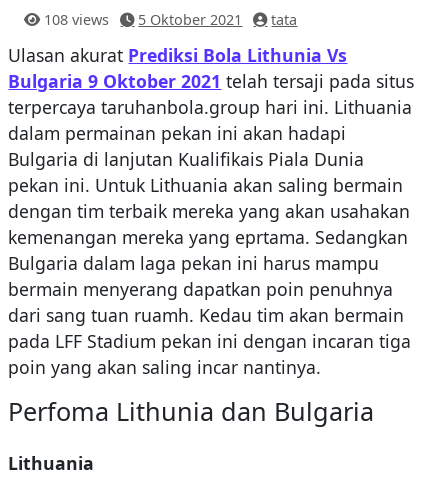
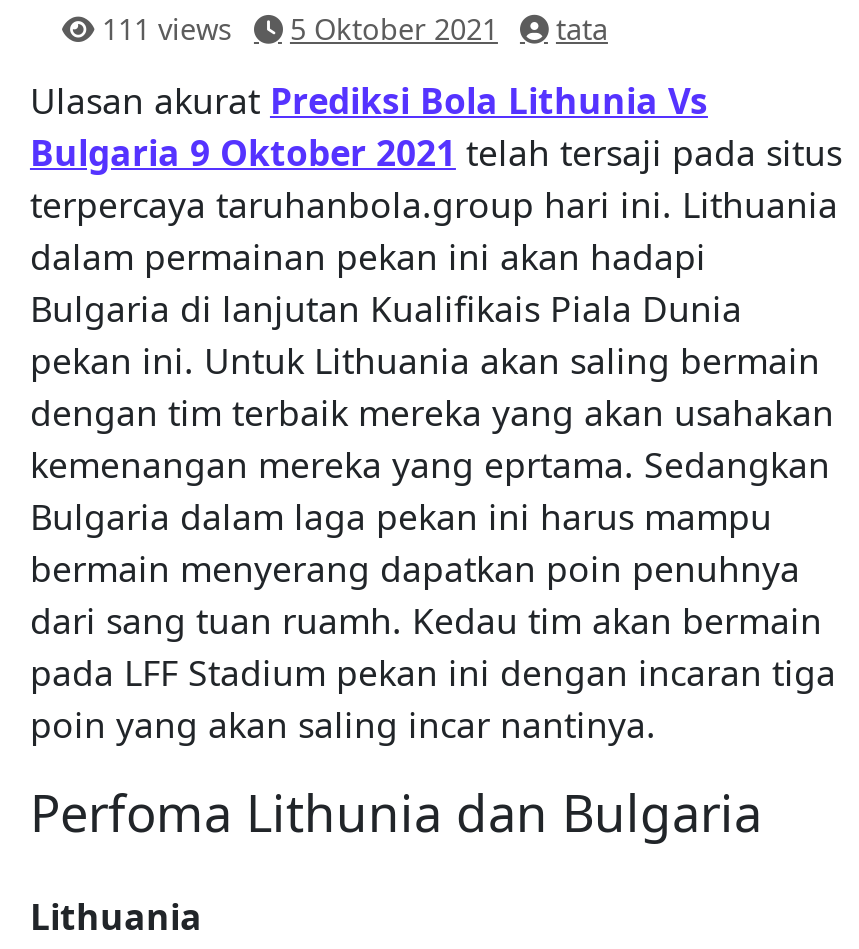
- 108 views 5 Oktober 2021 tata
+ 111 views 5 Oktober 2021 tata
